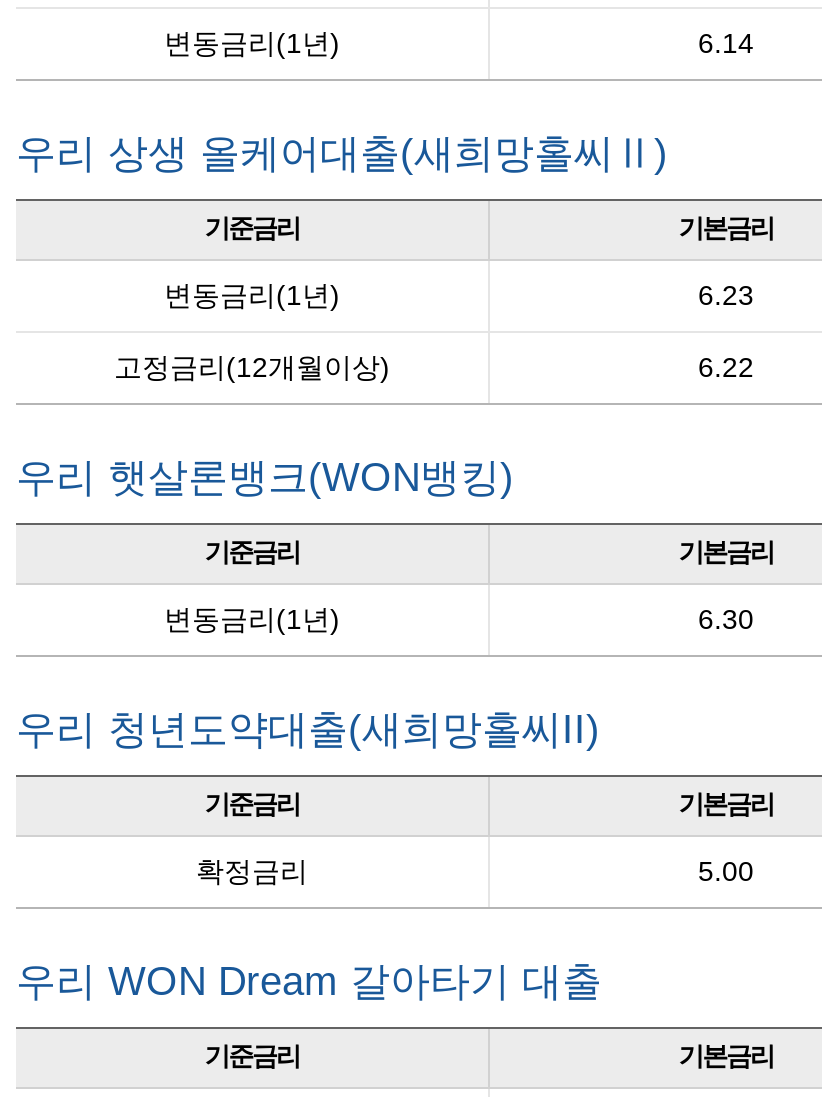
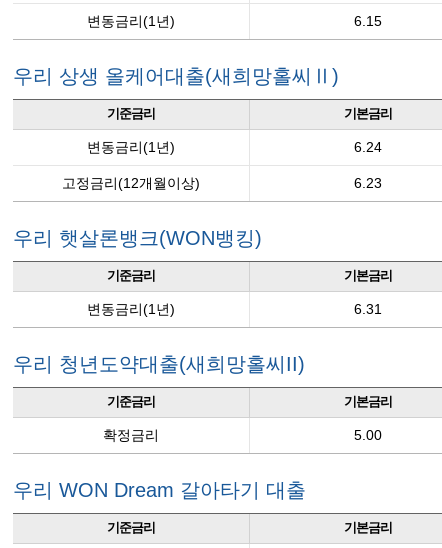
- 6.14
+ 6.15

- 6.23
+ 6.24

- 6.22
+ 6.23

- 6.30
+ 6.31
